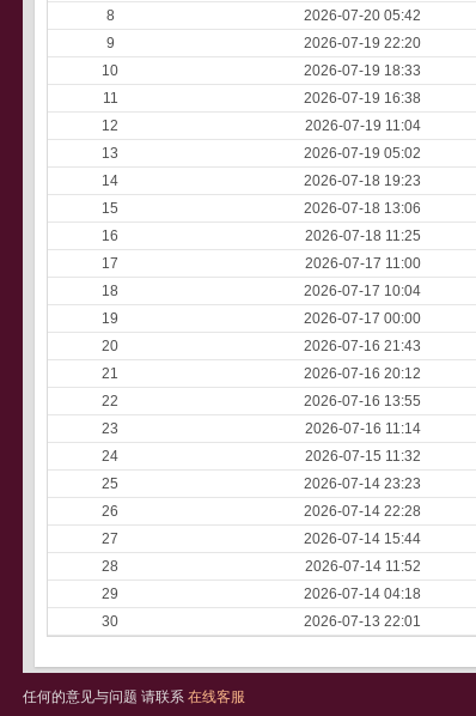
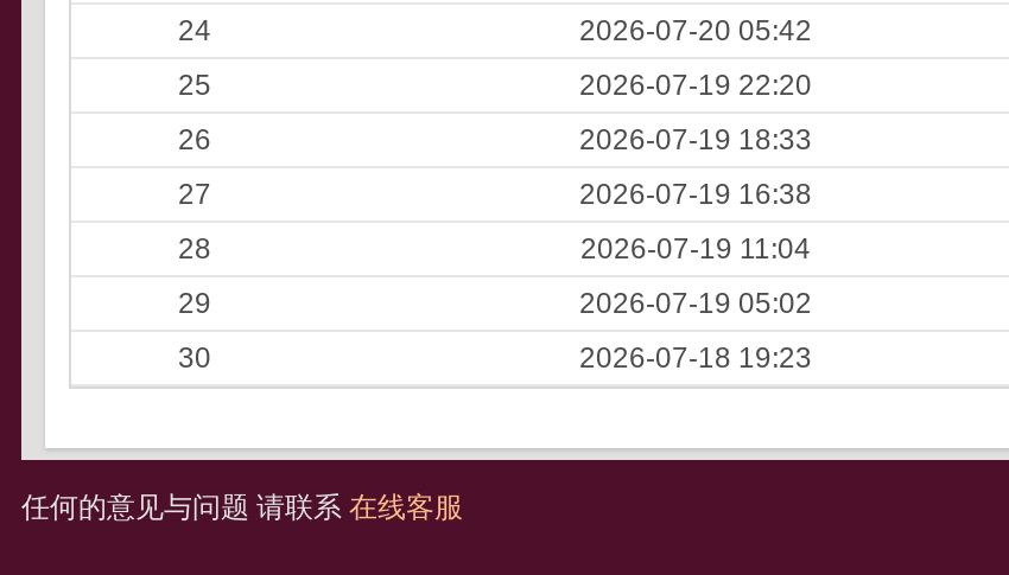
- 8
+ 24

- 9
+ 25

- 10
+ 26

- 11
+ 27

- 12
+ 28

- 13
+ 29

- 14
+ 30

- 15
- 2026-07-18 13:06
- 16
- 2026-07-18 11:25
- 17
- 2026-07-17 11:00
- 18
- 2026-07-17 10:04
- 19
- 2026-07-17 00:00
- 20
- 2026-07-16 21:43
- 21
- 2026-07-16 20:12
- 22
- 2026-07-16 13:55
- 23
- 2026-07-16 11:14
- 24
- 2026-07-15 11:32
- 25
- 2026-07-14 23:23
- 26
- 2026-07-14 22:28
- 27
- 2026-07-14 15:44
- 28
- 2026-07-14 11:52
- 29
- 2026-07-14 04:18
- 30
- 2026-07-13 22:01
